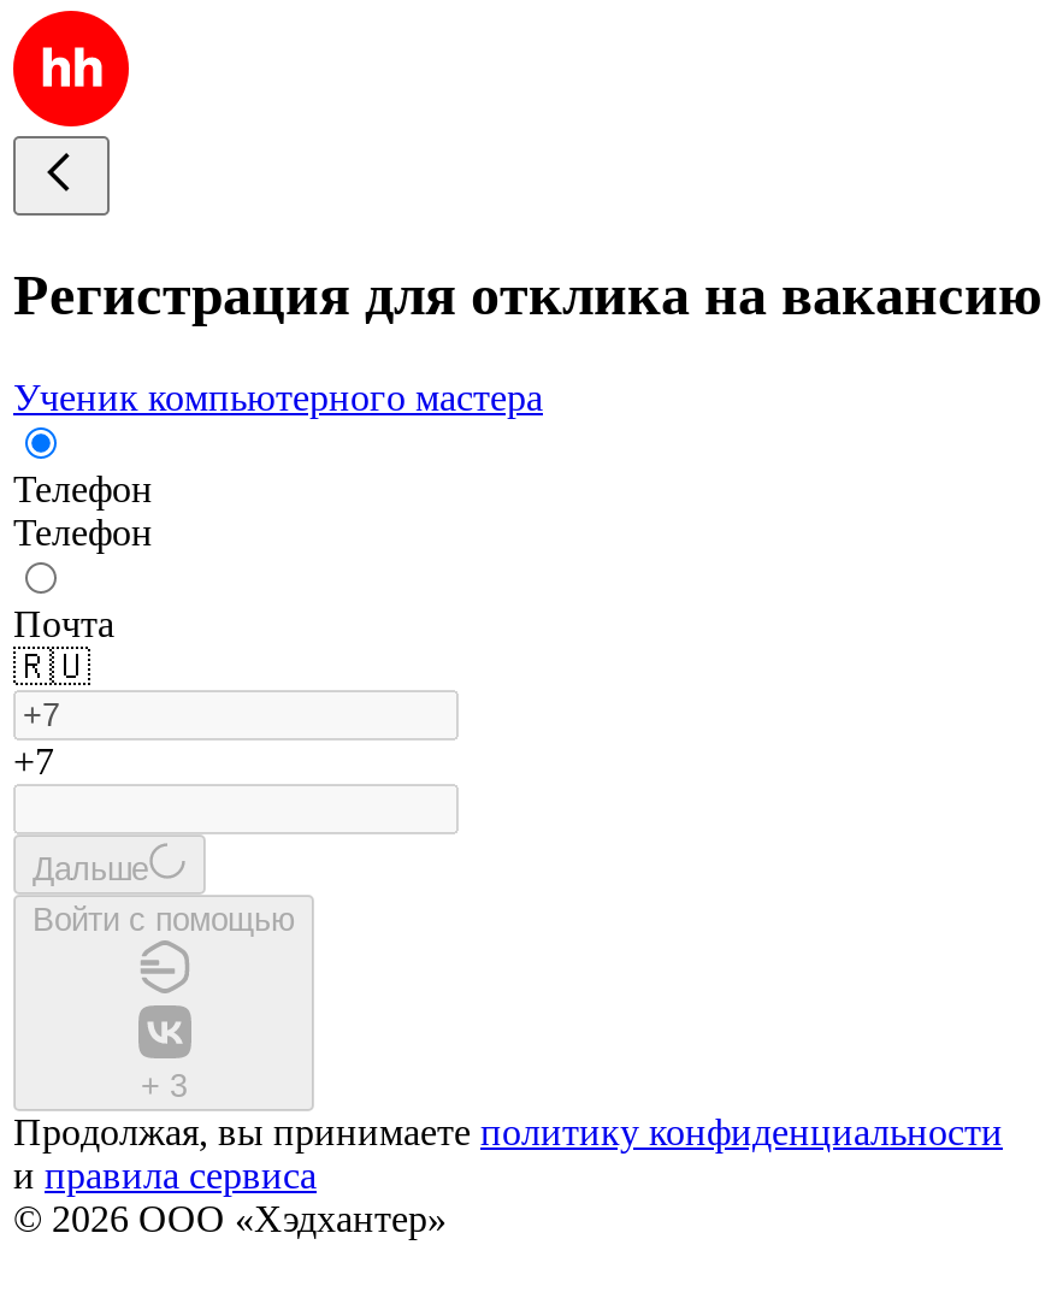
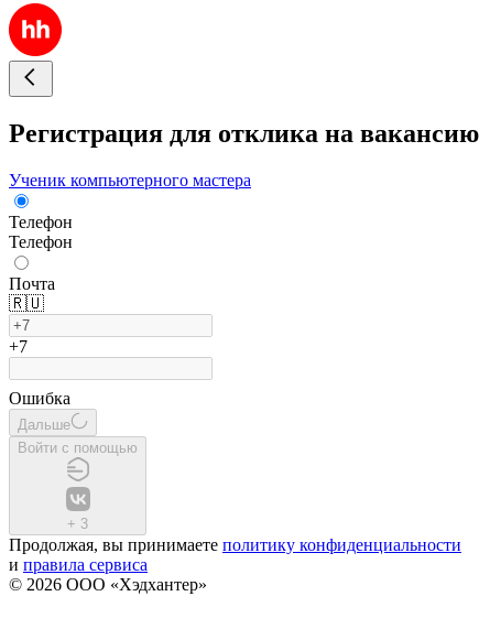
+ Ошибка
